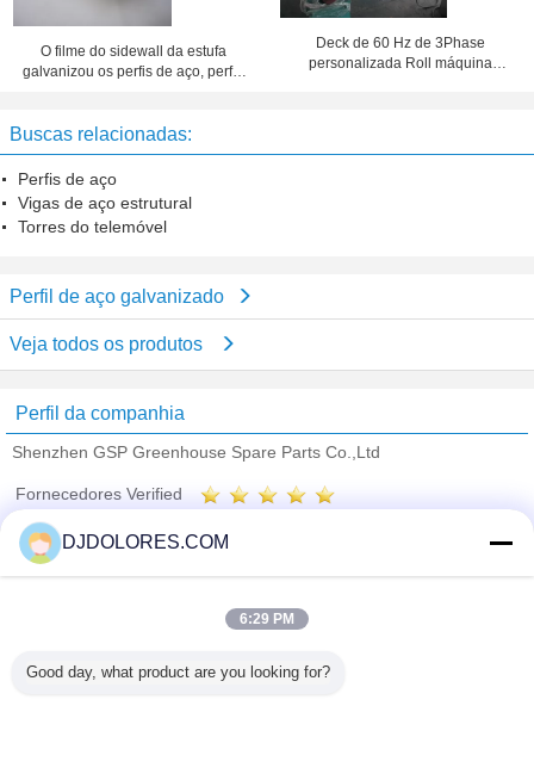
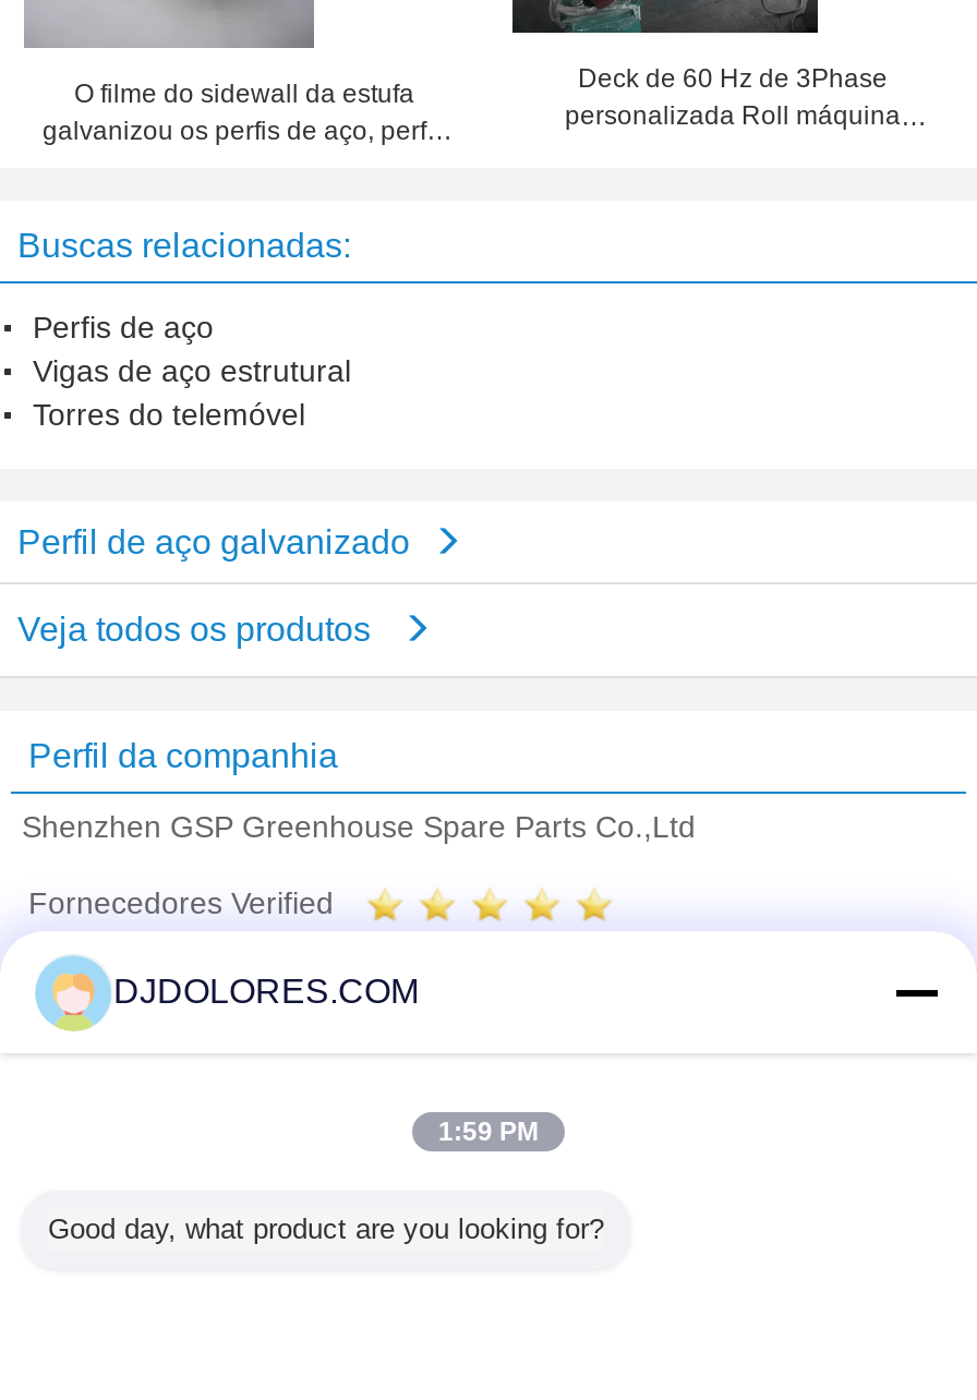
- 6:29 PM
+ 1:59 PM
